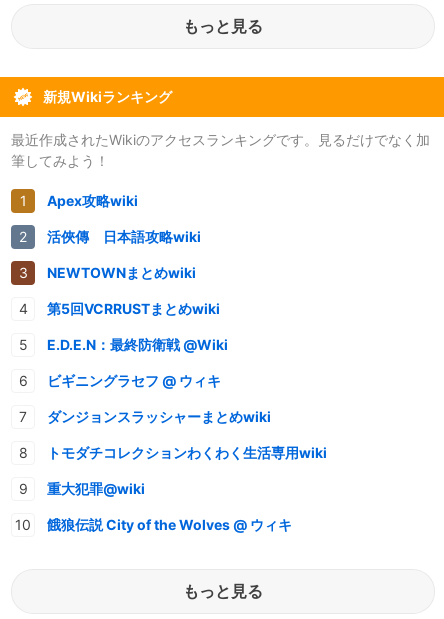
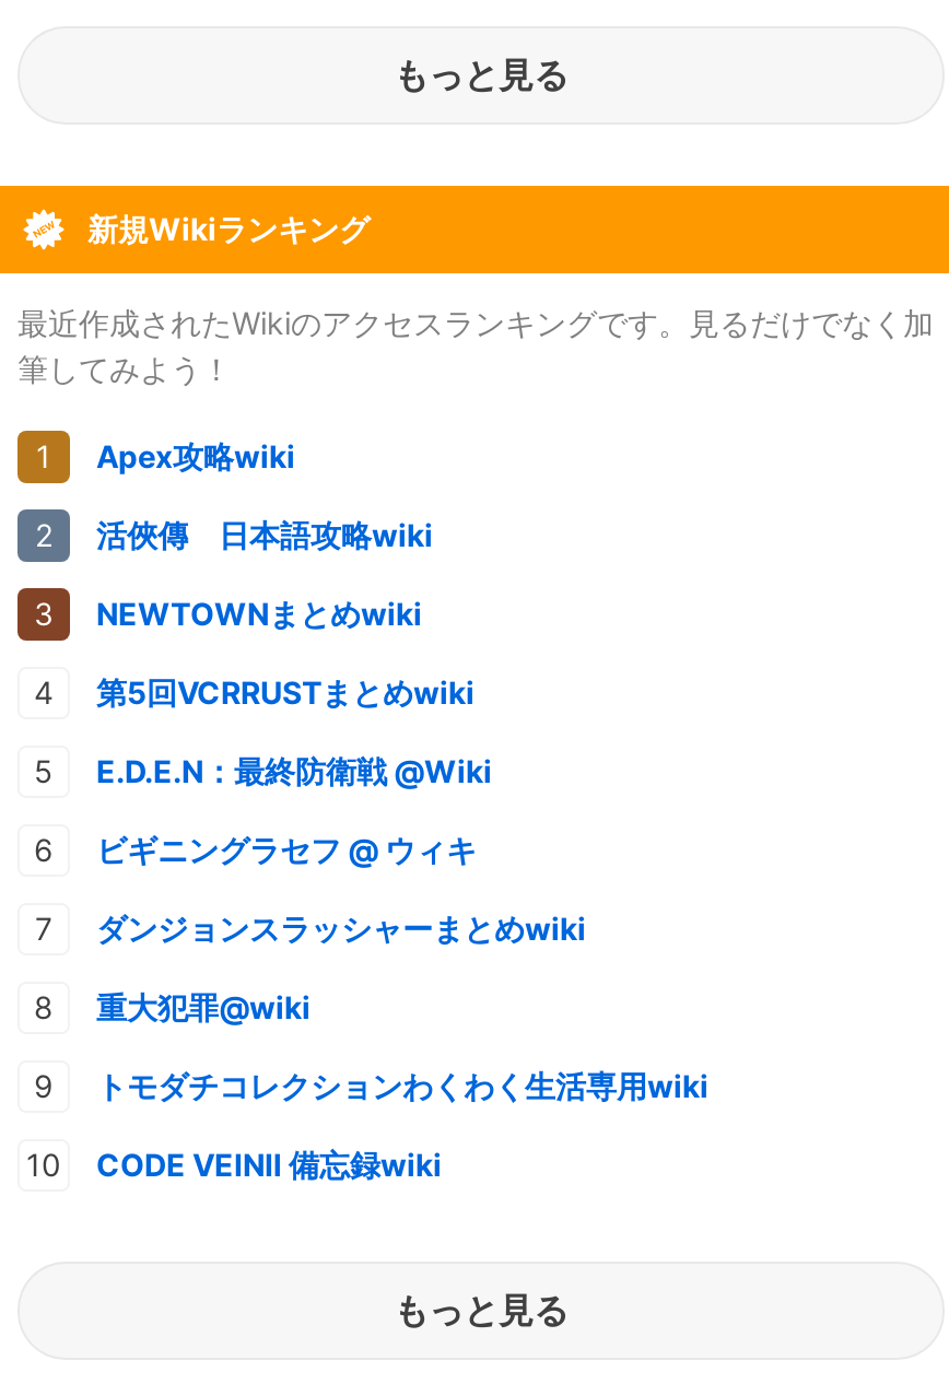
moved down: トモダチコレクションわくわく生活専用wiki

moved up: 重大犯罪@wiki

- 餓狼伝説 City of the Wolves @ ウィキ
+ CODE VEINⅡ 備忘録wiki
